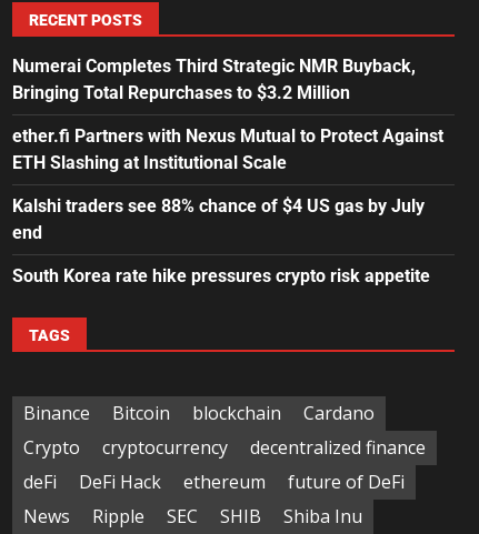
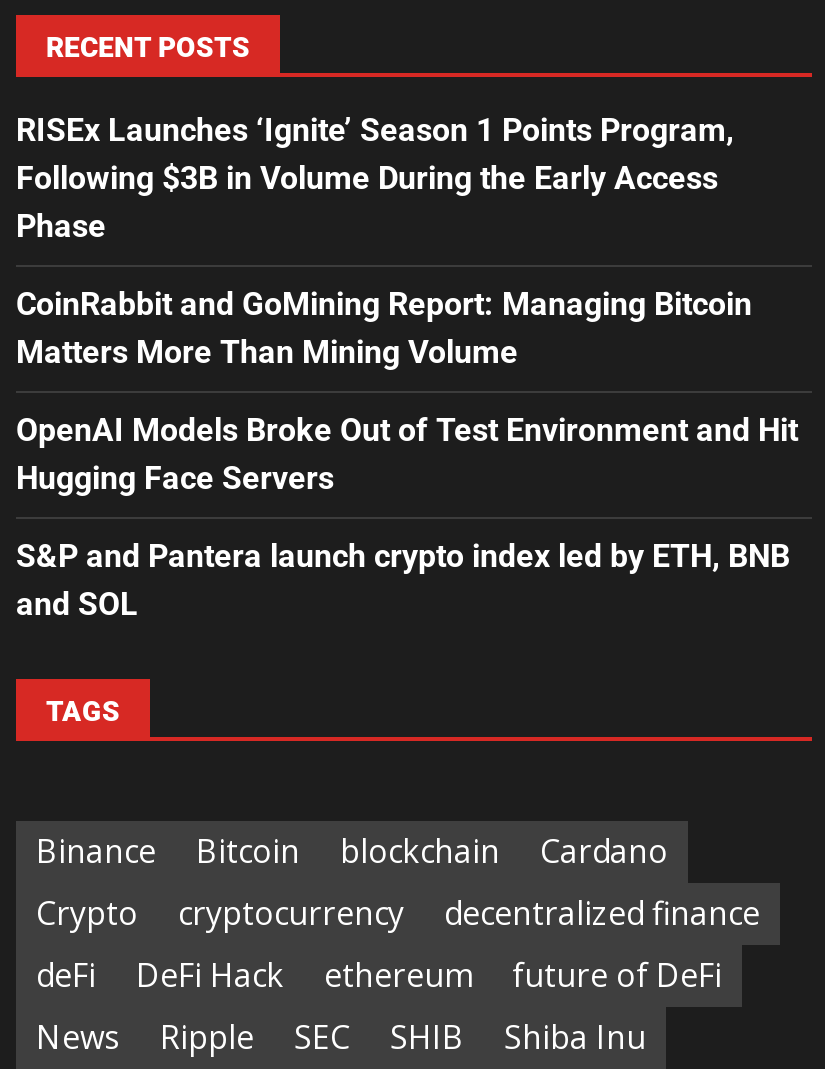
- Numerai Completes Third Strategic NMR Buyback,
- Bringing Total Repurchases to $3.2 Million
+ RISEx Launches ‘Ignite’ Season 1 Points Program,
+ Following $3B in Volume During the Early Access
+ Phase

- ether.fi Partners with Nexus Mutual to Protect Against
- ETH Slashing at Institutional Scale
+ CoinRabbit and GoMining Report: Managing Bitcoin
+ Matters More Than Mining Volume

- Kalshi traders see 88% chance of $4 US gas by July
- end
+ OpenAI Models Broke Out of Test Environment and Hit
+ Hugging Face Servers

- South Korea rate hike pressures crypto risk appetite
+ S&P and Pantera launch crypto index led by ETH, BNB
+ and SOL
